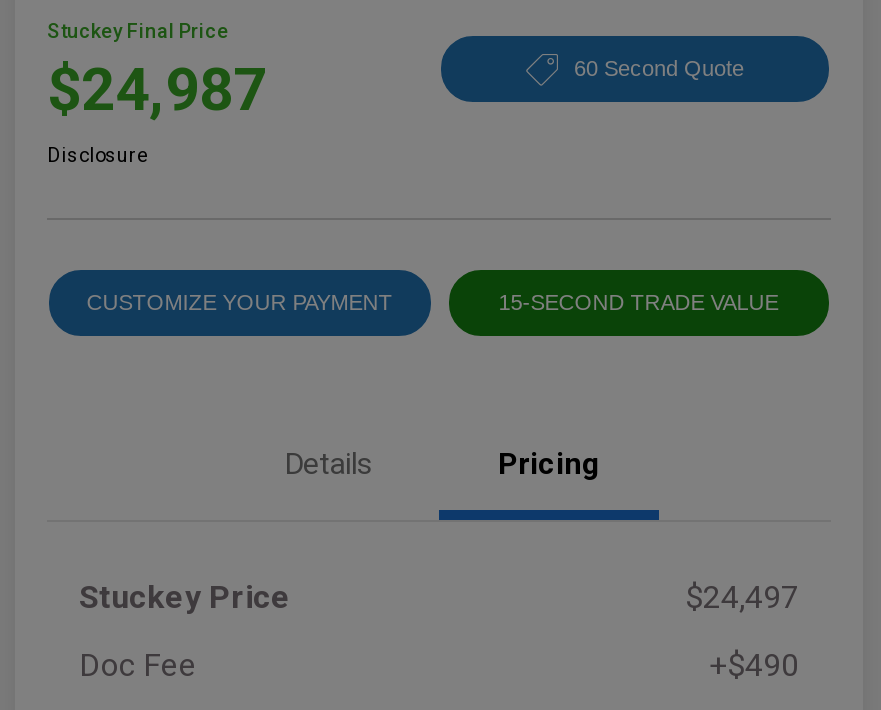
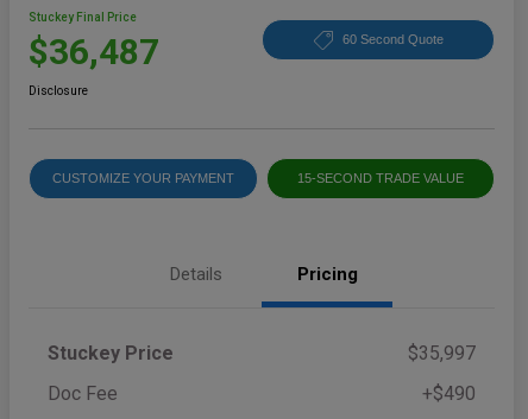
- $24,987
+ $36,487

- $24,497
+ $35,997
